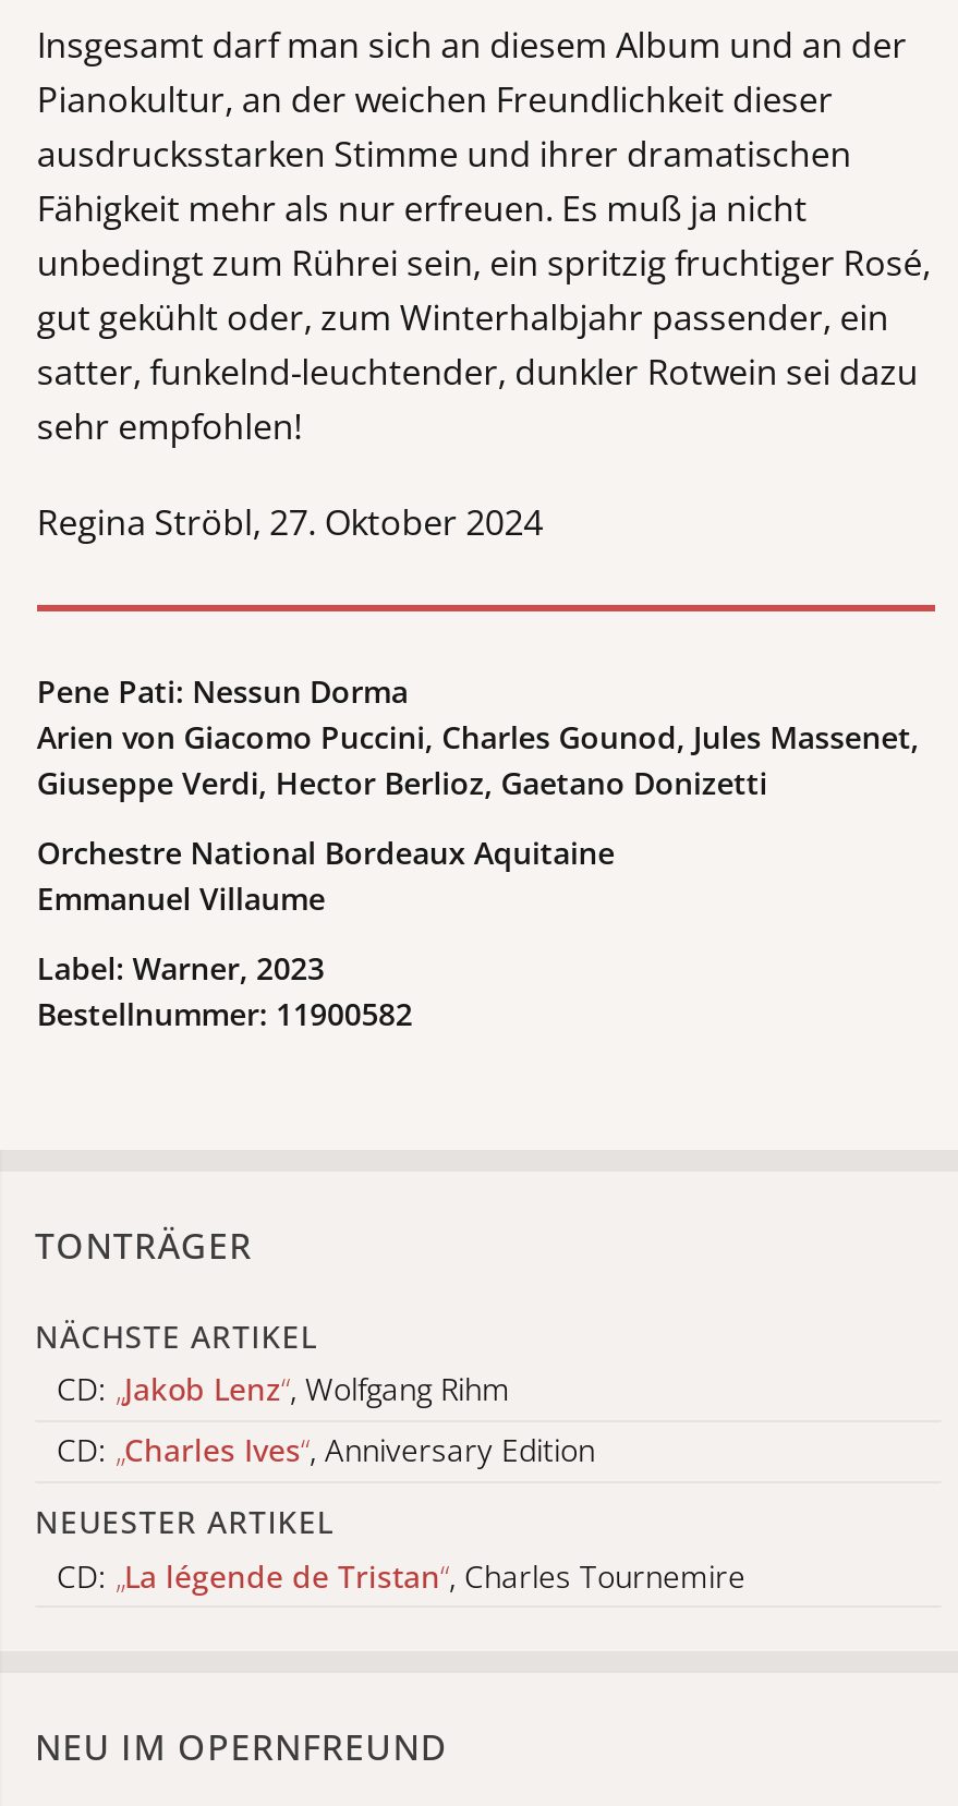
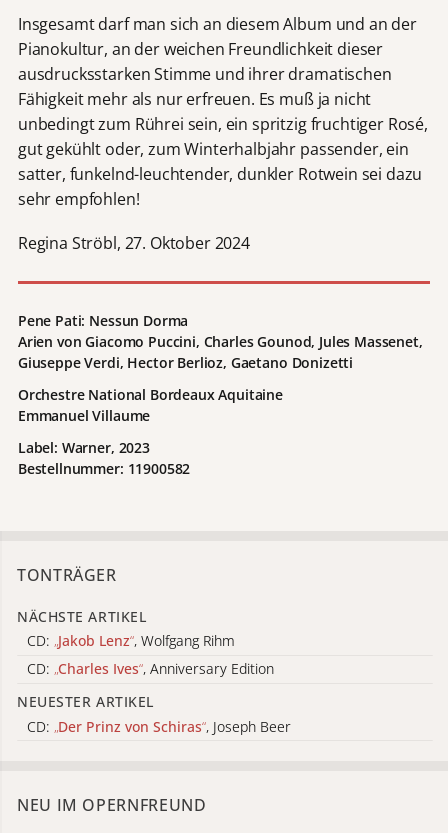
- CD: „ La légende de Tristan“, Charles Tournemire
+ CD: „ Der Prinz von Schiras“, Joseph Beer
